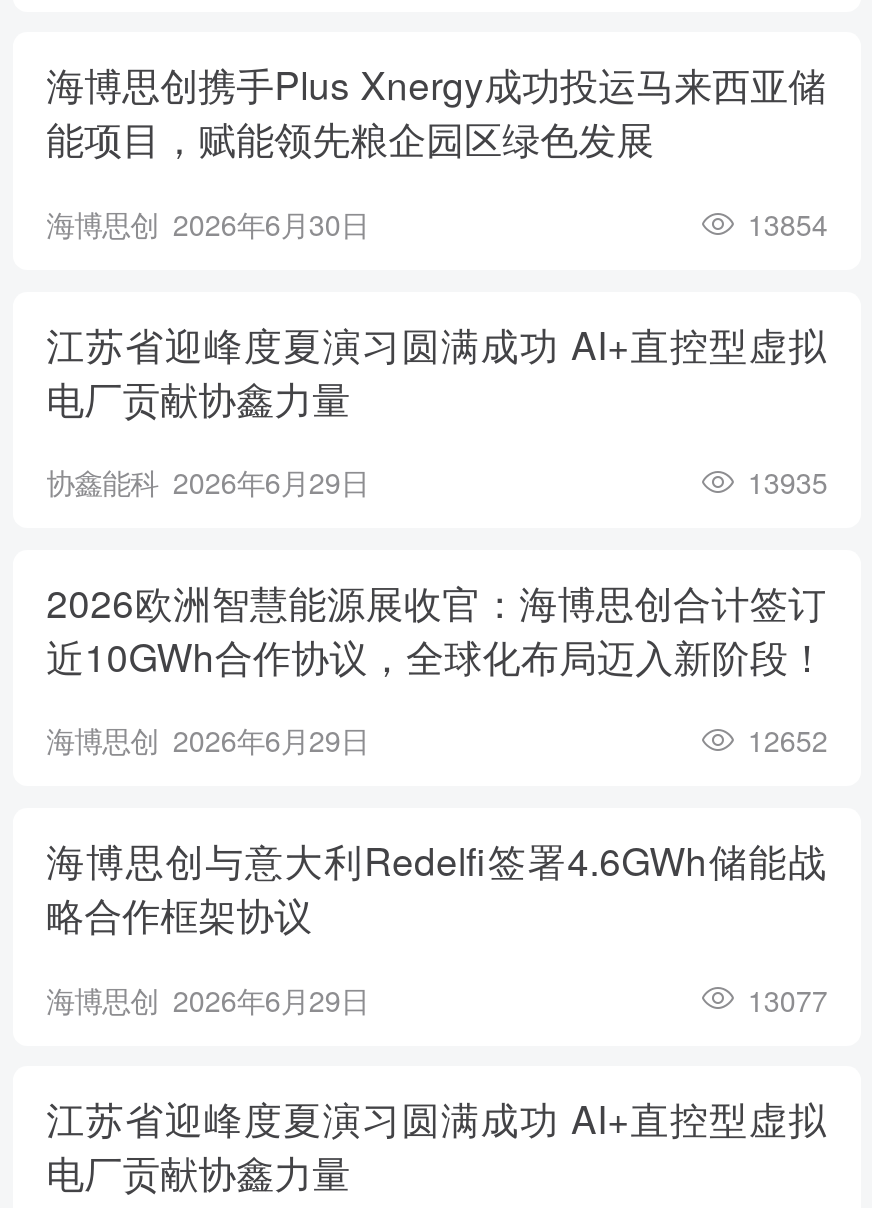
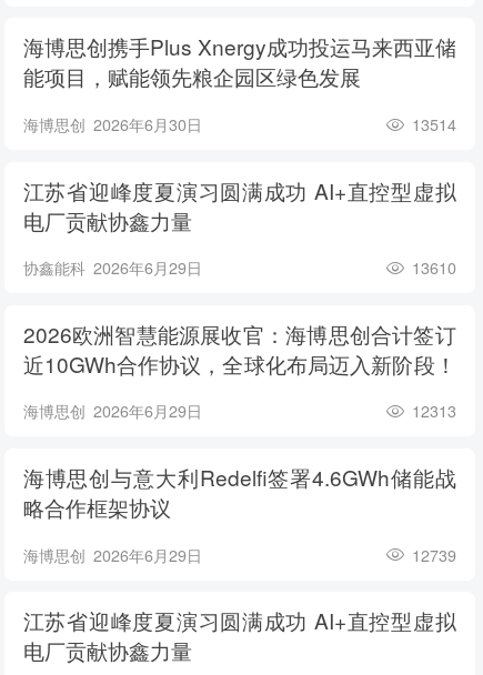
- 13854
+ 13514

- 13935
+ 13610

- 12652
+ 12313

- 13077
+ 12739
